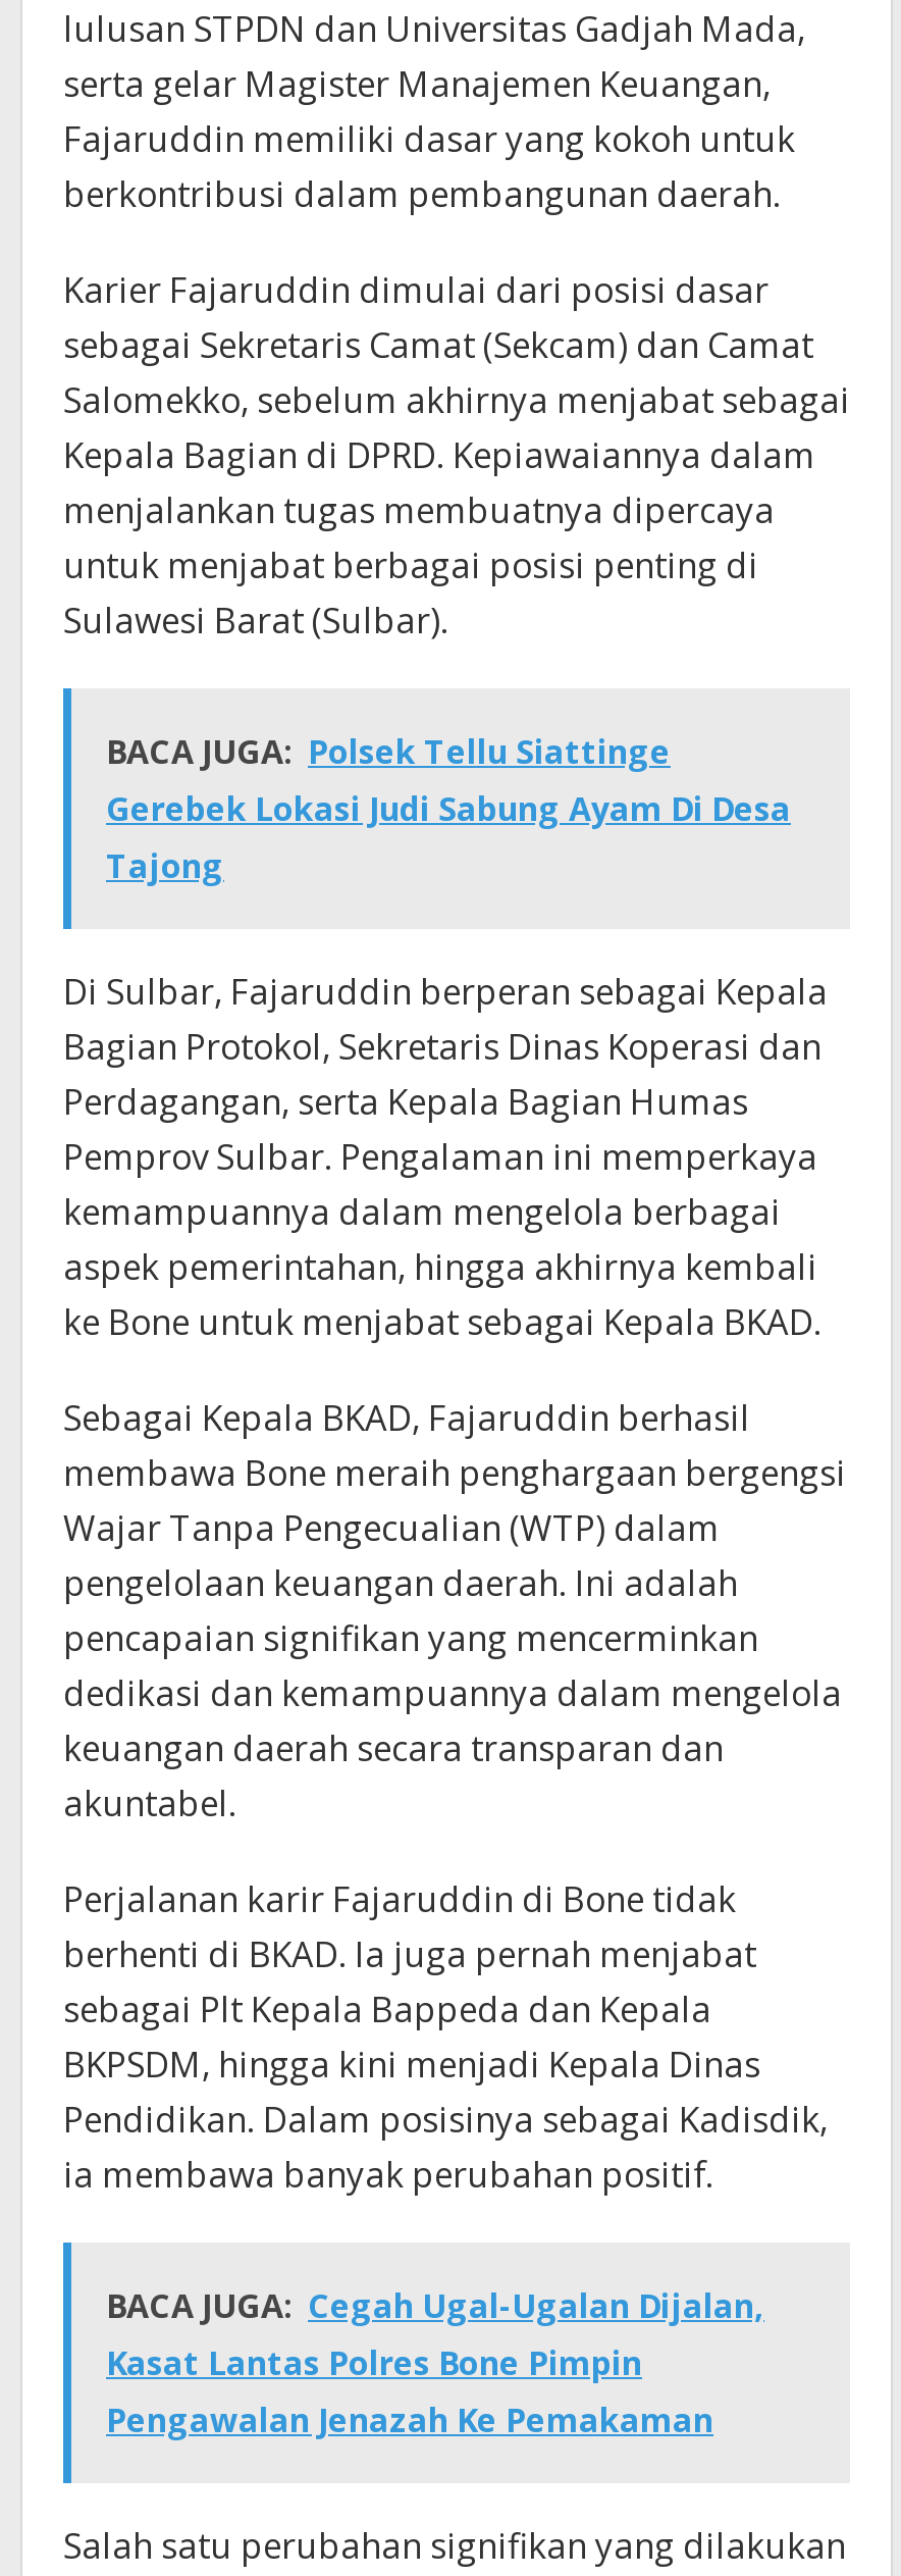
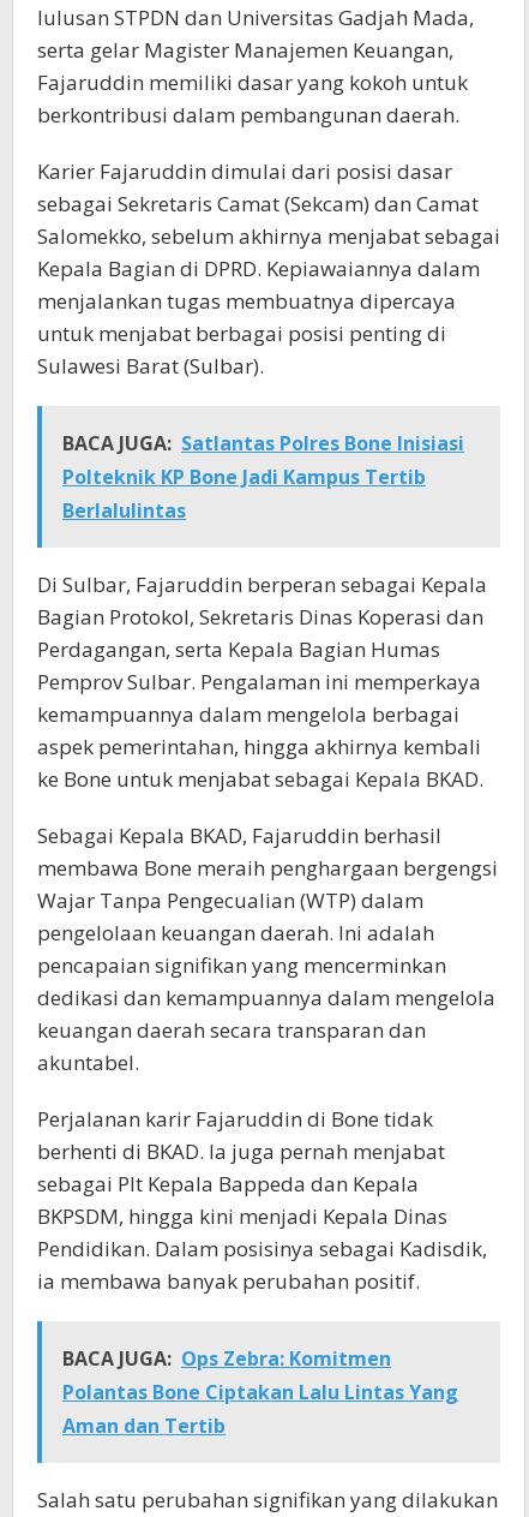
- BACA JUGA: Polsek Tellu Siattinge
- Gerebek Lokasi Judi Sabung Ayam Di Desa
- Tajong
+ BACA JUGA: Satlantas Polres Bone Inisiasi
+ Polteknik KP Bone Jadi Kampus Tertib
+ Berlalulintas

- BACA JUGA: Cegah Ugal-Ugalan Dijalan,
- Kasat Lantas Polres Bone Pimpin
- Pengawalan Jenazah Ke Pemakaman
+ BACA JUGA: Ops Zebra: Komitmen
+ Polantas Bone Ciptakan Lalu Lintas Yang
+ Aman dan Tertib
